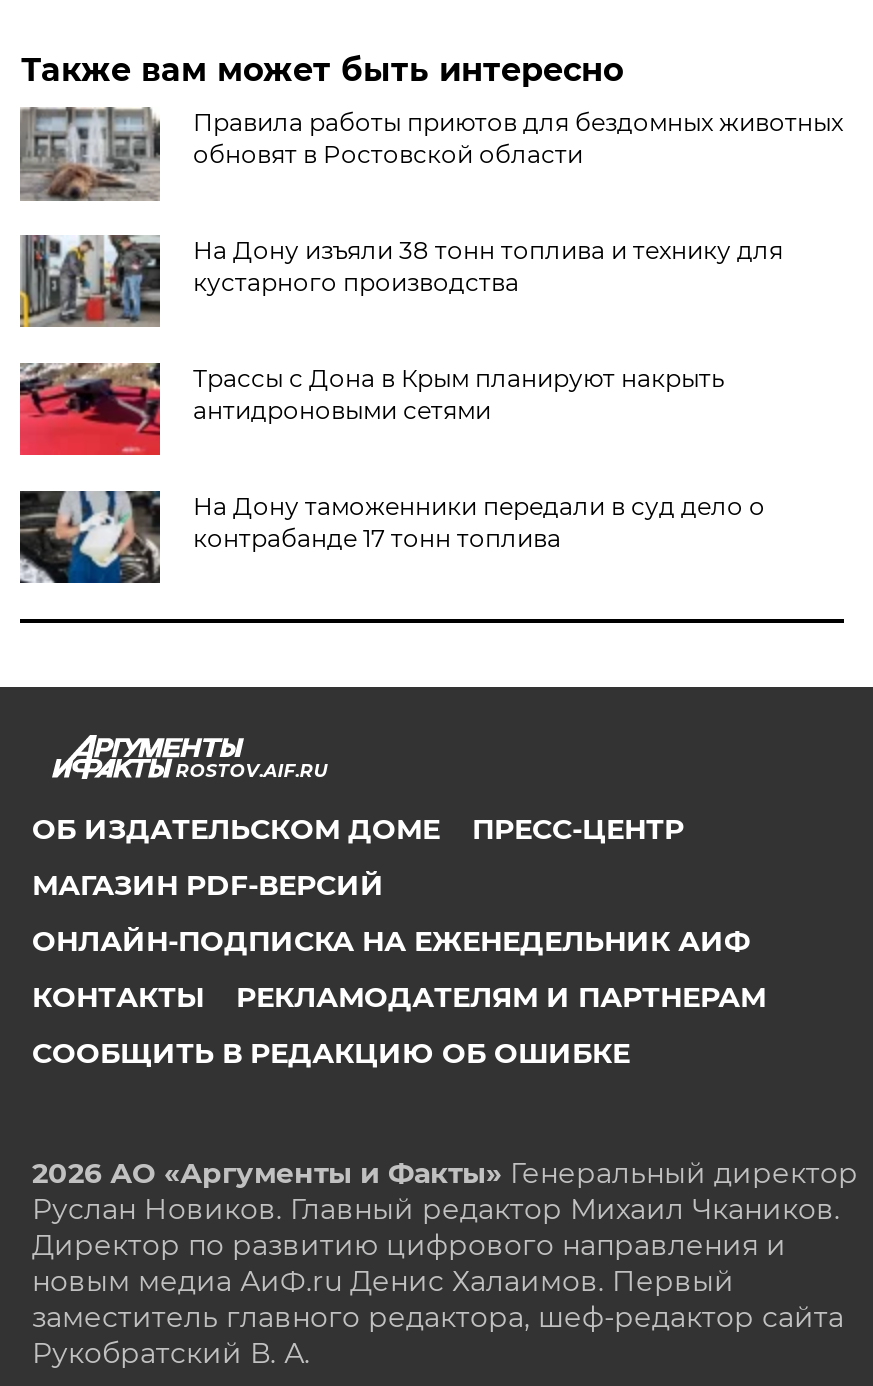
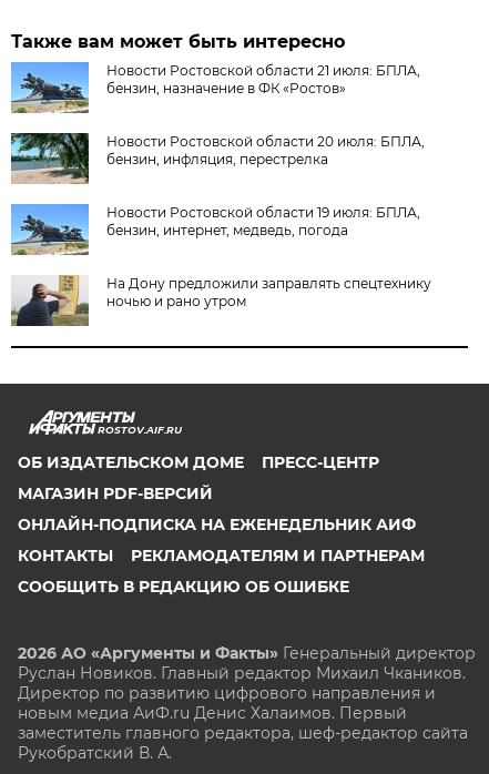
- [image]
- Правила работы приютов для бездомных животных
- обновят в Ростовской области
+ [image]
+ Новости Ростовской области 21 июля: БПЛА,
+ бензин, назначение в ФК «Ростов»

- [image]
- На Дону изъяли 38 тонн топлива и технику для
- кустарного производства
+ [image]
+ Новости Ростовской области 20 июля: БПЛА,
+ бензин, инфляция, перестрелка

- [image]
- Трассы с Дона в Крым планируют накрыть
- антидроновыми сетями
+ [image]
+ Новости Ростовской области 19 июля: БПЛА,
+ бензин, интернет, медведь, погода

- [image]
- На Дону таможенники передали в суд дело о
- контрабанде 17 тонн топлива
+ [image]
+ На Дону предложили заправлять спецтехнику
+ ночью и рано утром
